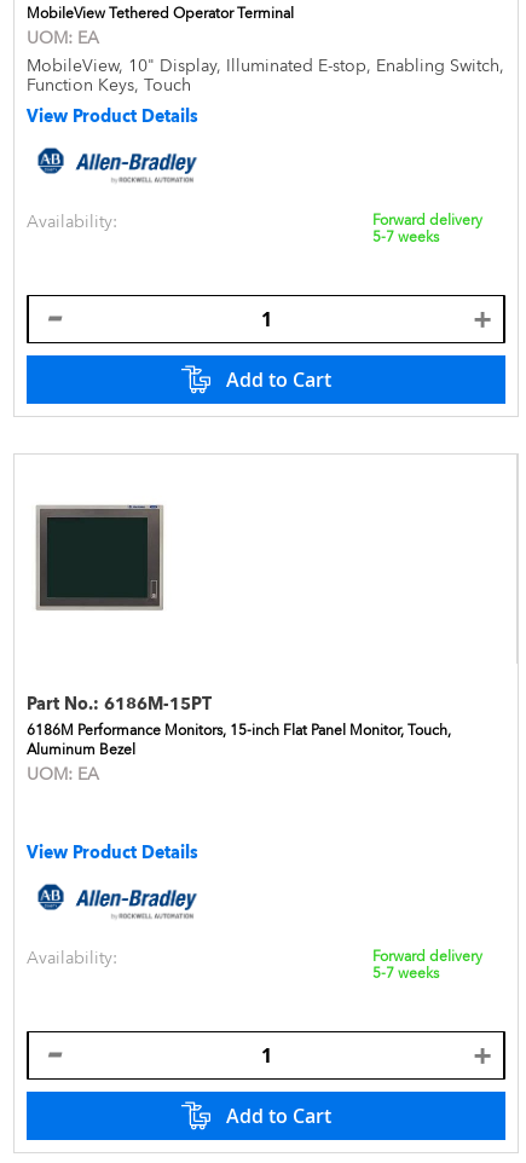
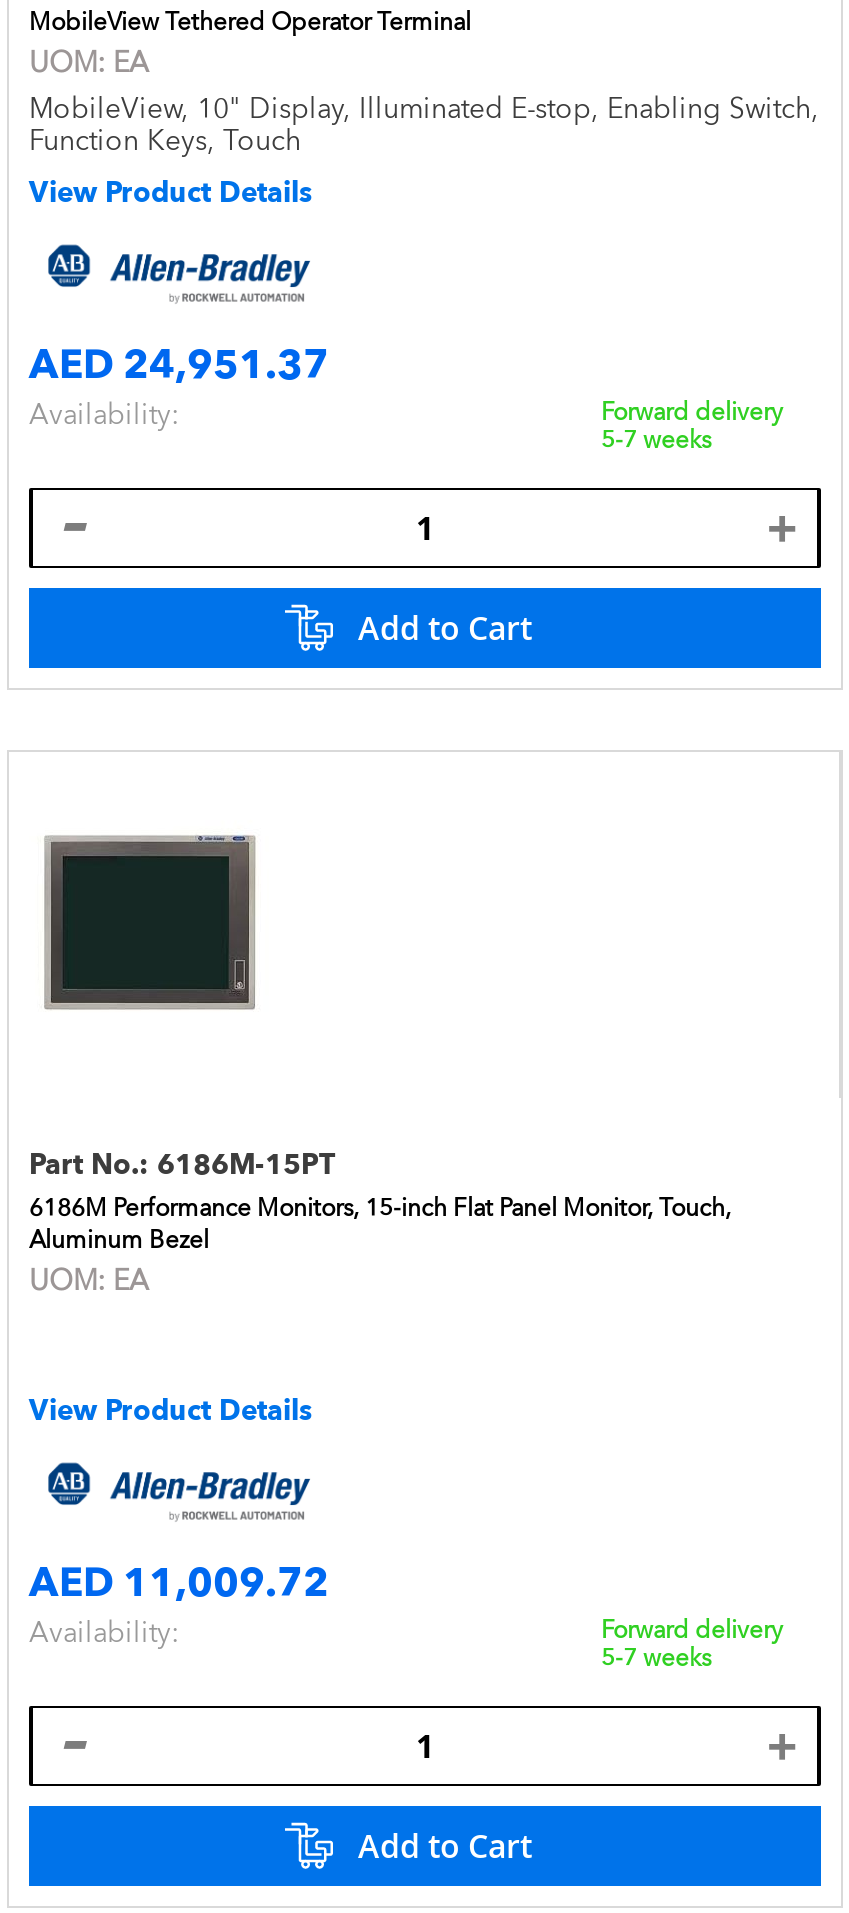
+ AED 24,951.37

moved down: Availability: | Forward delivery | 5-7 weeks

+ AED 11,009.72

moved down: Availability: | Forward delivery | 5-7 weeks
